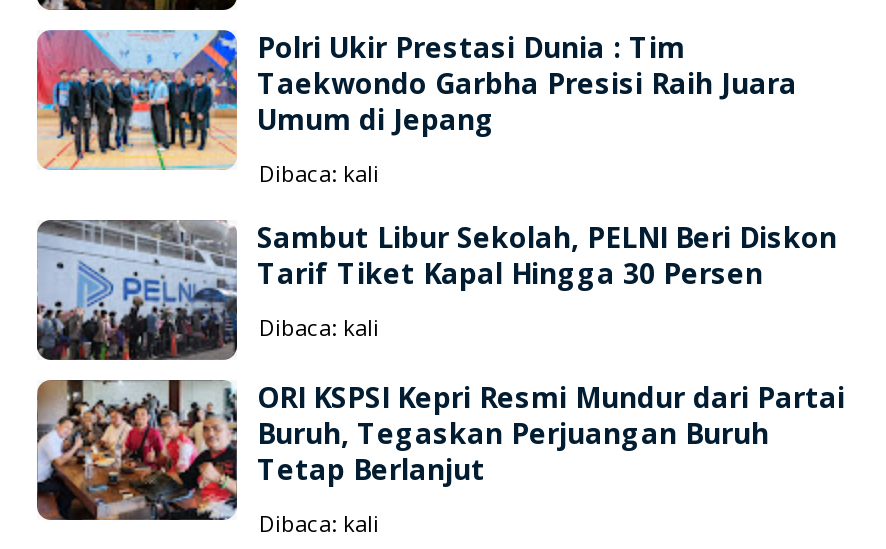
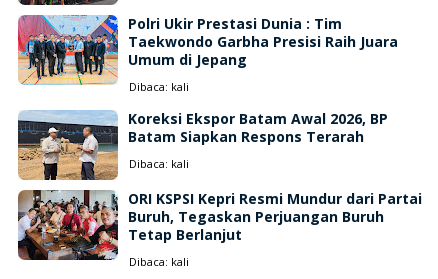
- [image]
- Sambut Libur Sekolah, PELNI Beri Diskon
- Tarif Tiket Kapal Hingga 30 Persen
+ [image]
+ Koreksi Ekspor Batam Awal 2026, BP
+ Batam Siapkan Respons Terarah
